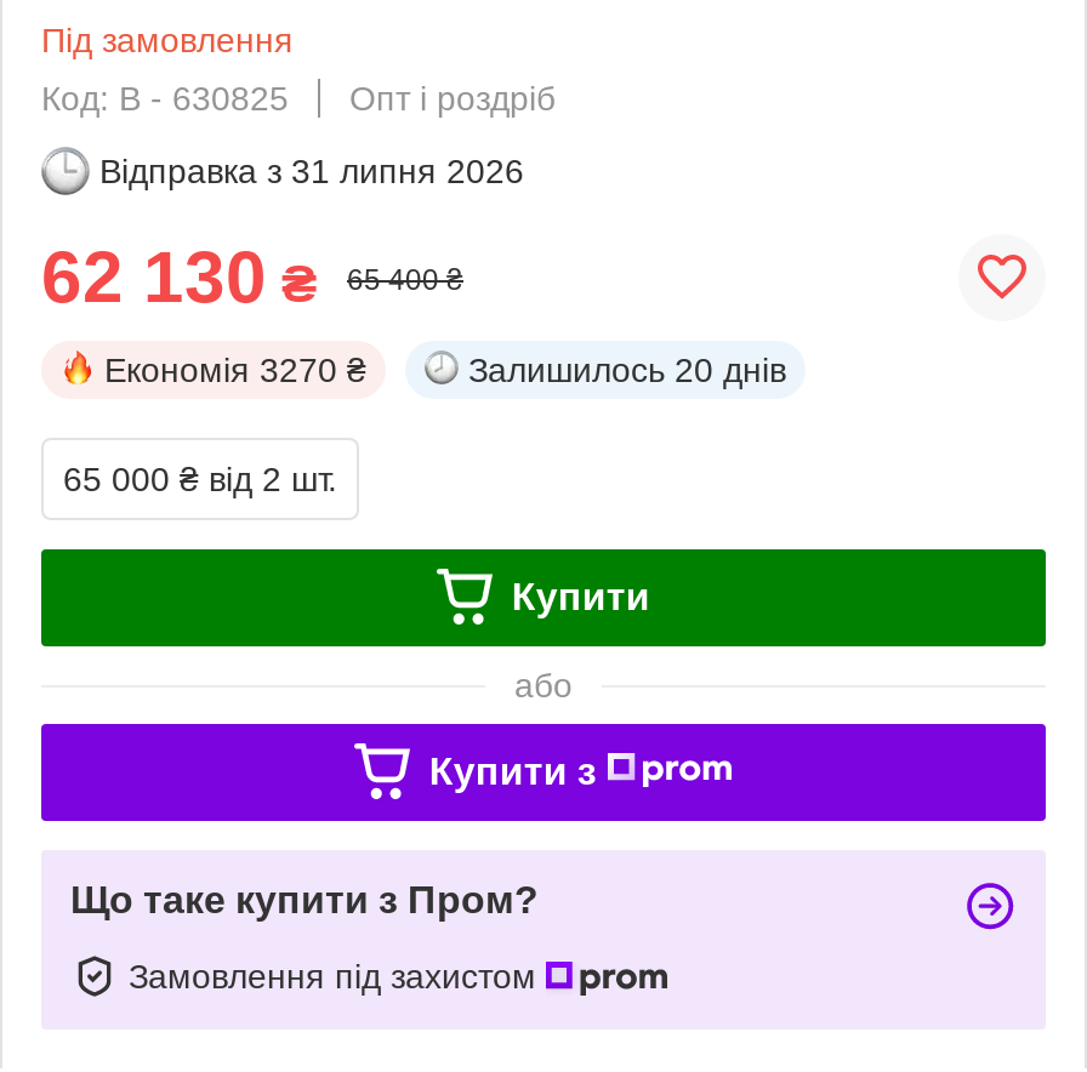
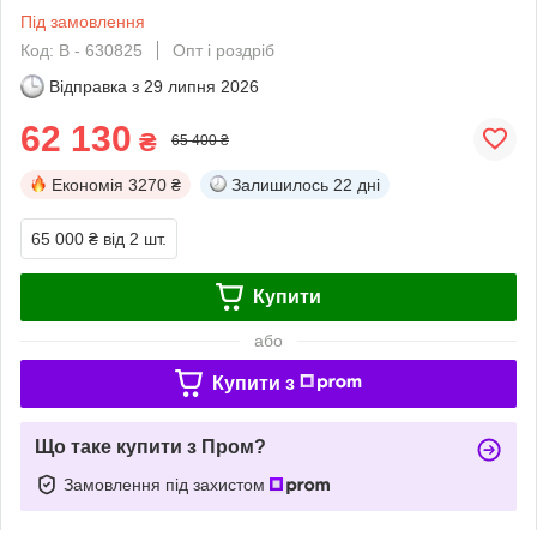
- Відправка з 31 липня 2026
+ Відправка з 29 липня 2026

- Залишилось 20 днів
+ Залишилось 22 дні
